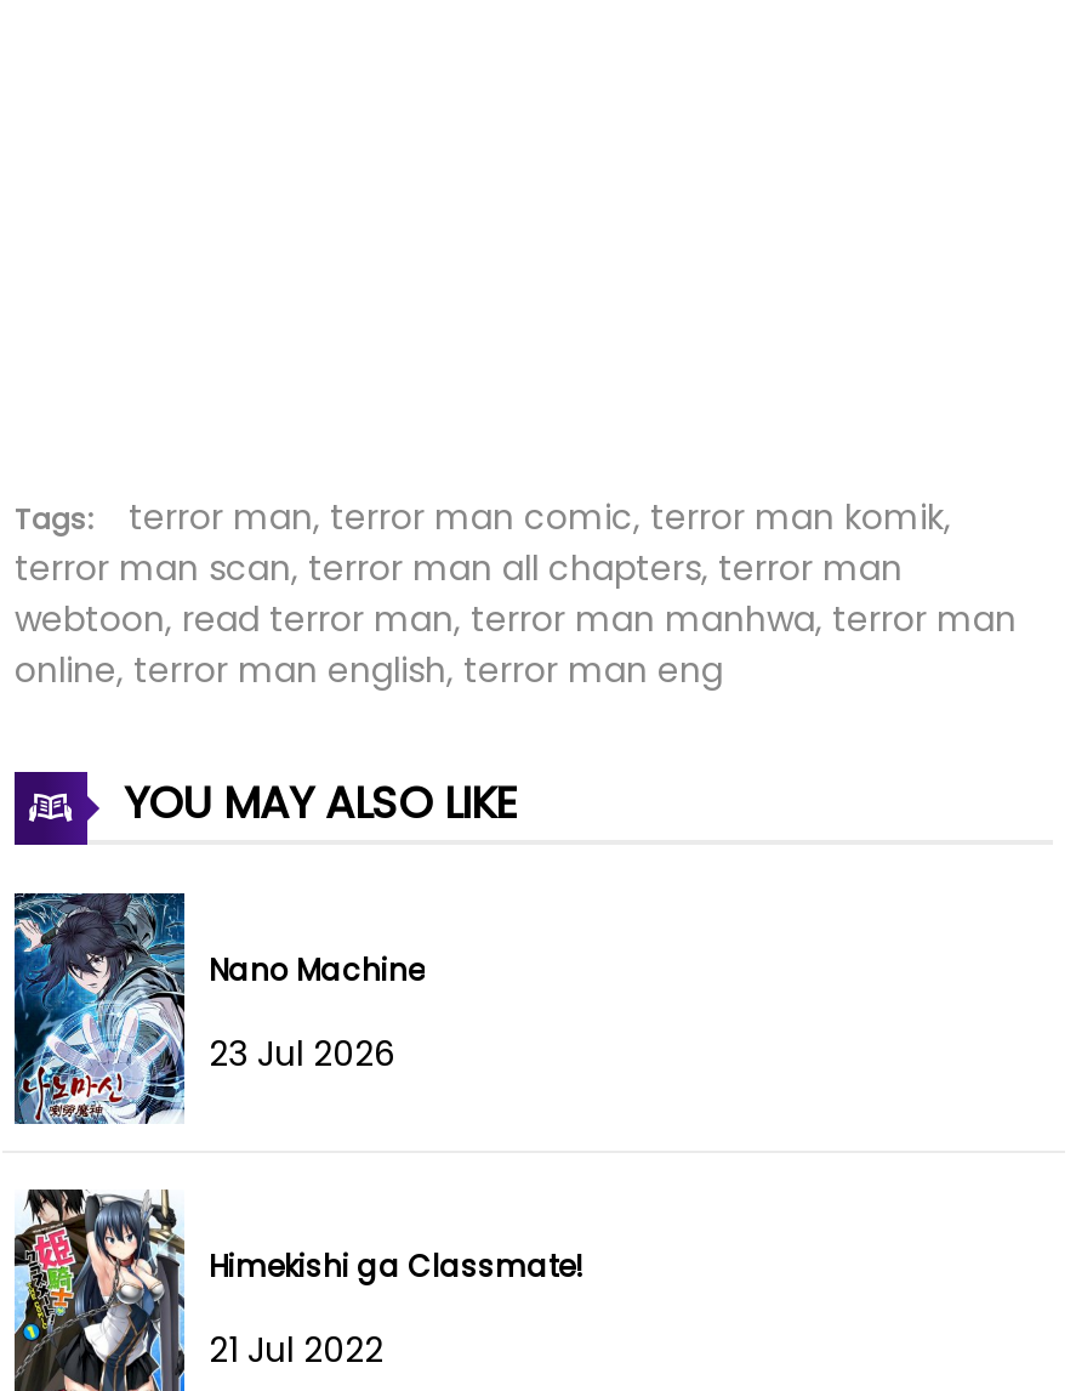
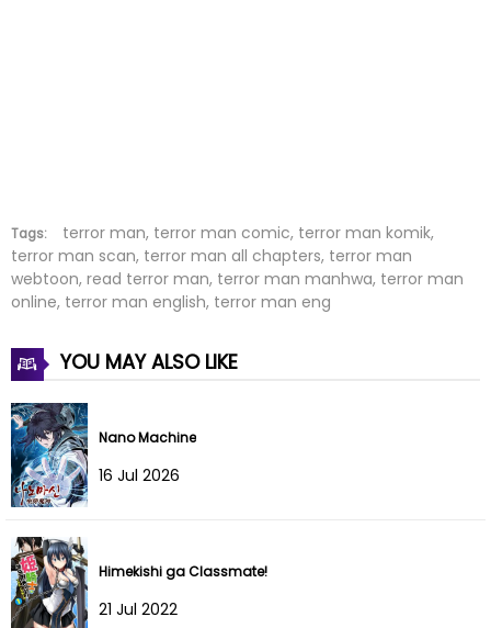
- 23 Jul 2026
+ 16 Jul 2026
